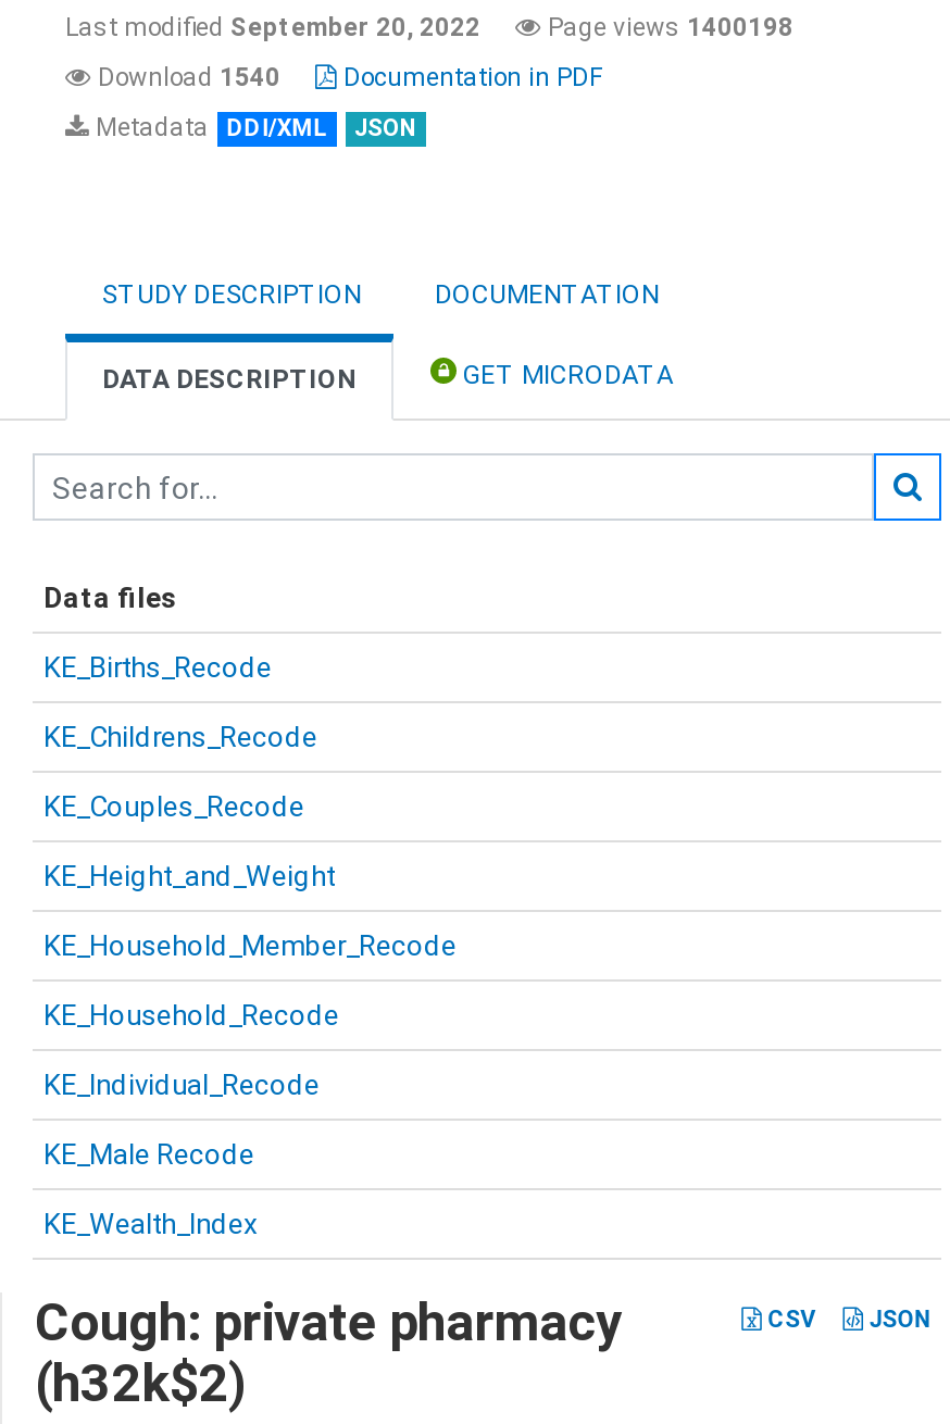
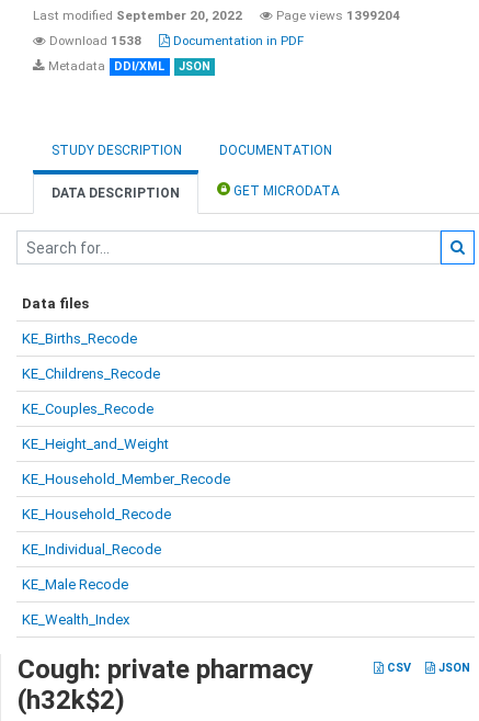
- Last modified September 20, 2022 Page views 1400198
+ Last modified September 20, 2022 Page views 1399204

- Download 1540 Documentation in PDF
+ Download 1538 Documentation in PDF
